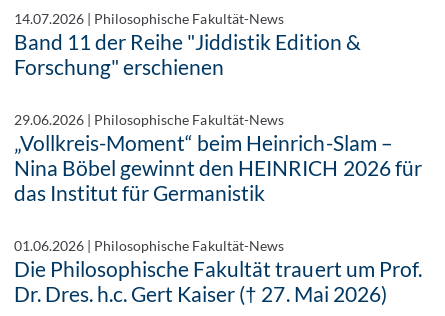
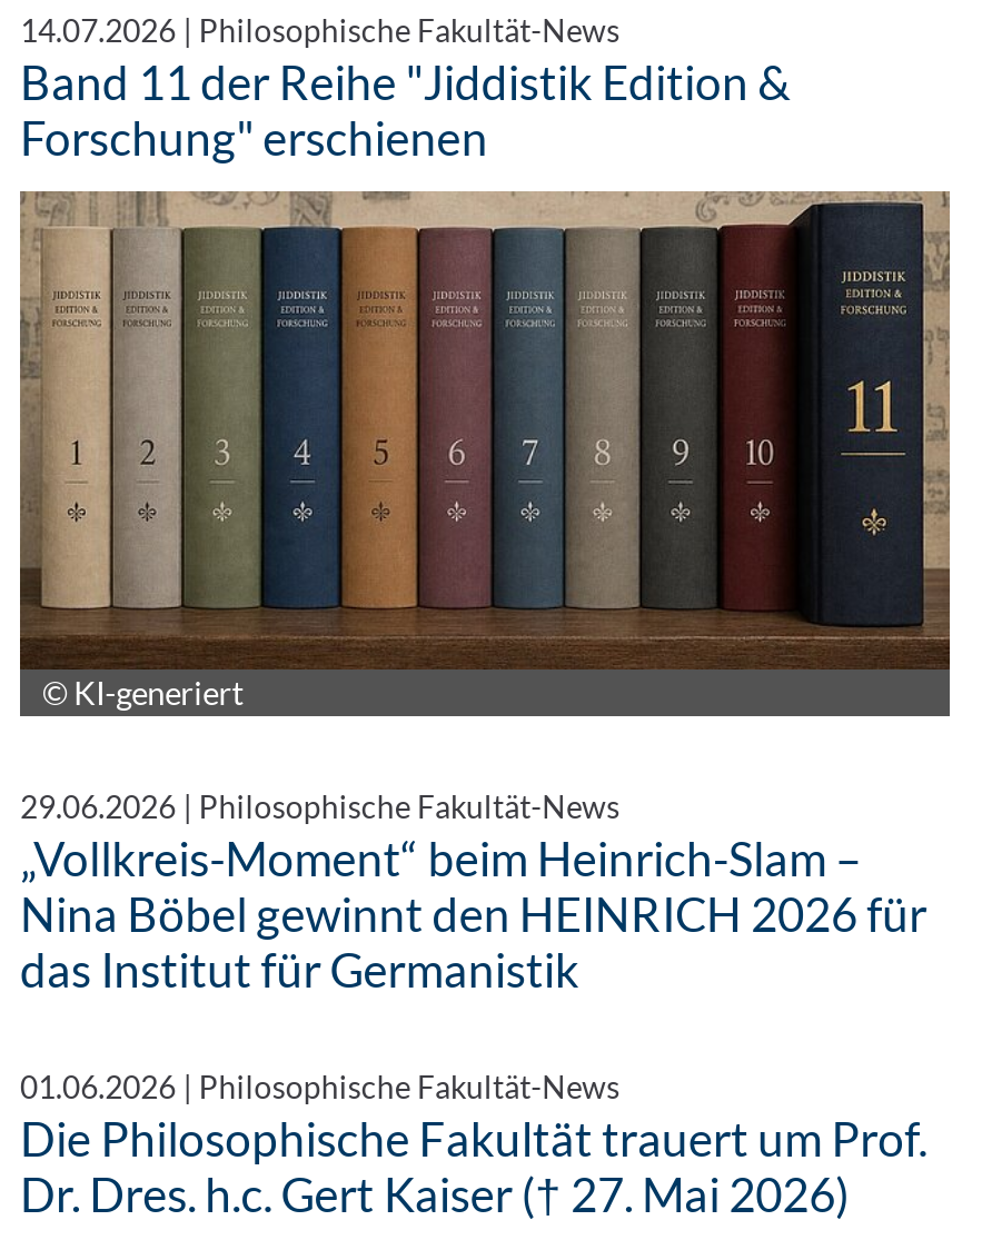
+ [image]
+ © KI-generiert
